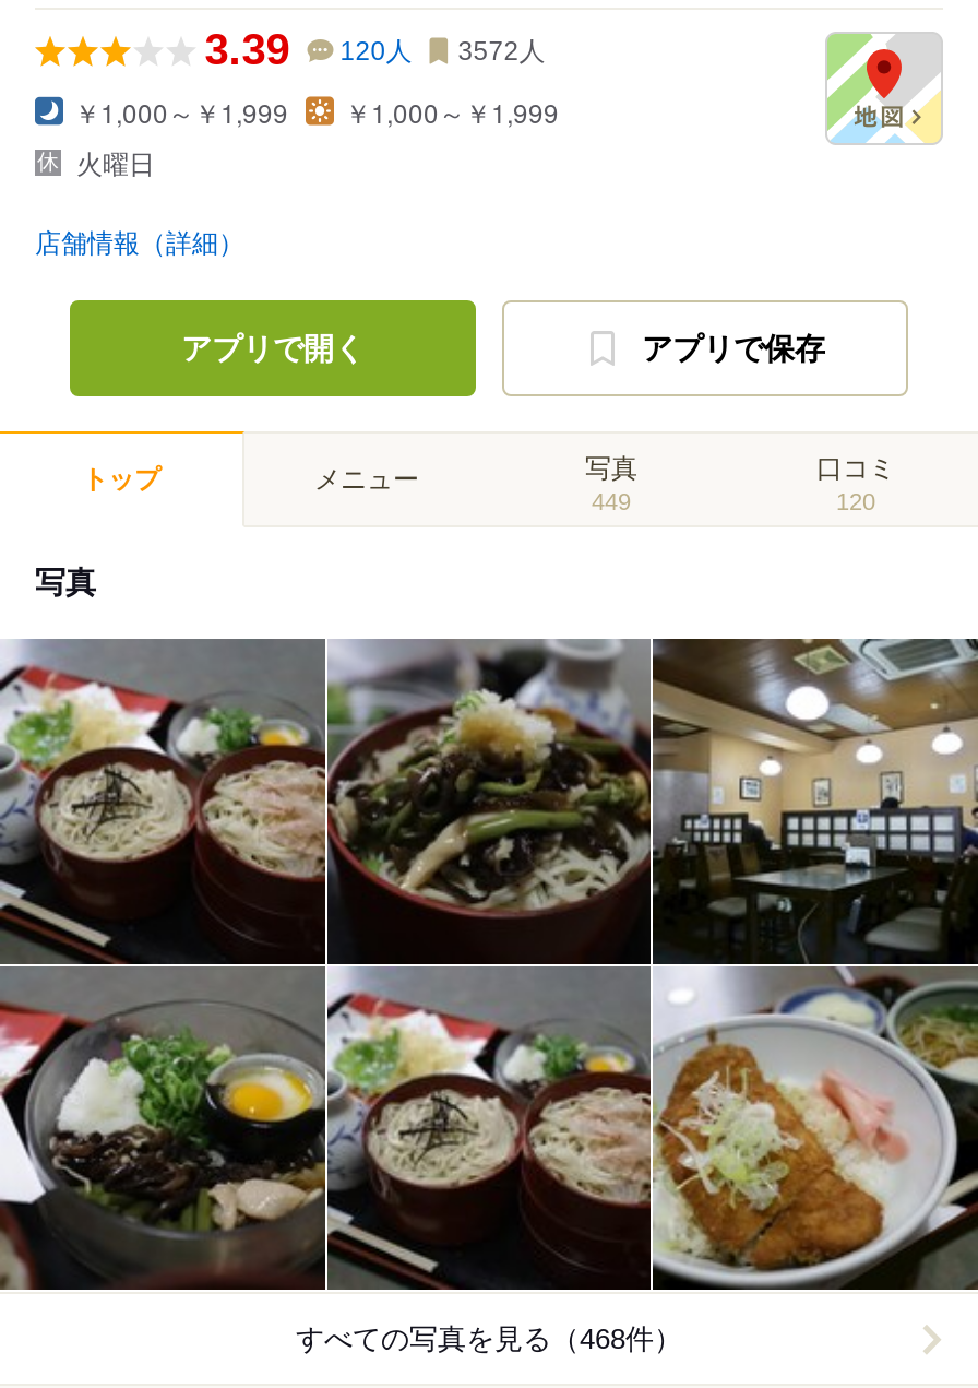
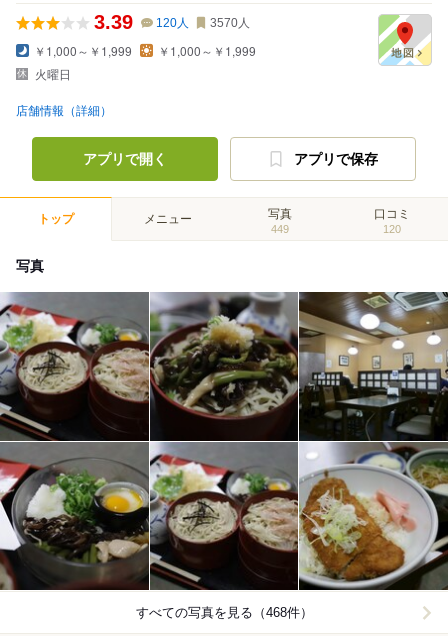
- 3.39 120人 3572人
+ 3.39 120人 3570人
